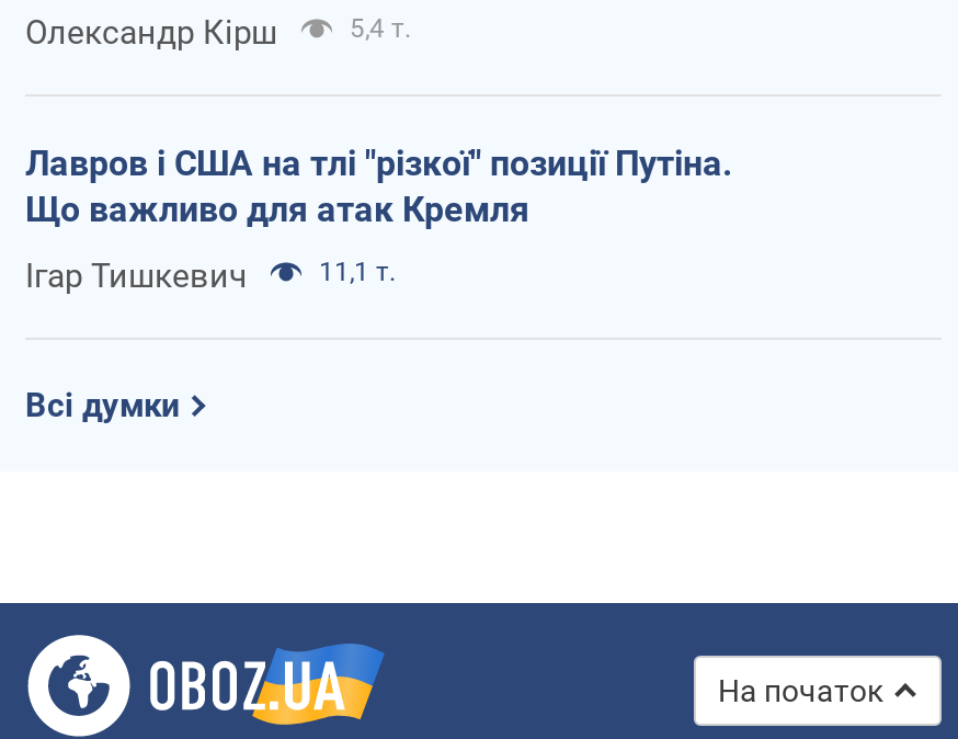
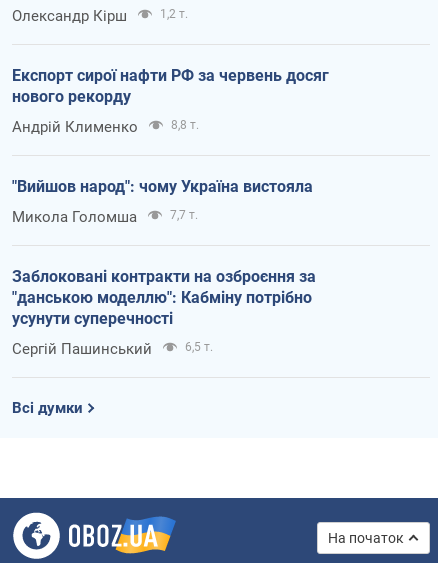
- 5,4 т.
- Лавров і США на тлі "різкої" позиції Путіна.
- Що важливо для атак Кремля
- Ігар Тишкевич
- 11,1 т.
+ 1,2 т.
+ Експорт сирої нафти РФ за червень досяг
+ нового рекорду
+ Андрій Клименко
+ 8,8 т.
+ "Вийшов народ": чому Україна вистояла
+ Микола Голомша
+ 7,7 т.
+ Заблоковані контракти на озброєння за
+ "данською моделлю": Кабміну потрібно
+ усунути суперечності
+ Сергій Пашинський
+ 6,5 т.
